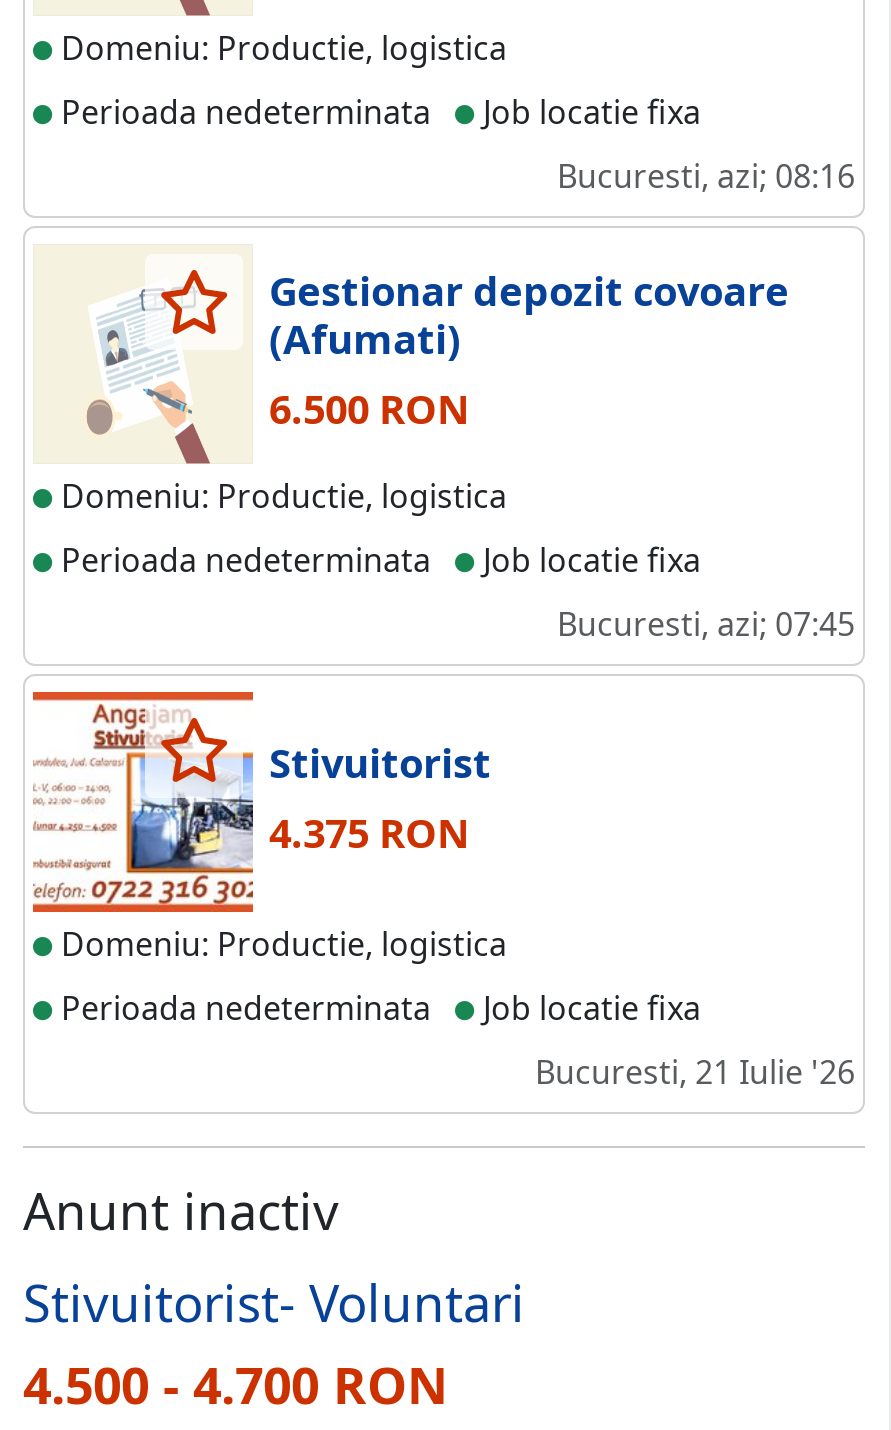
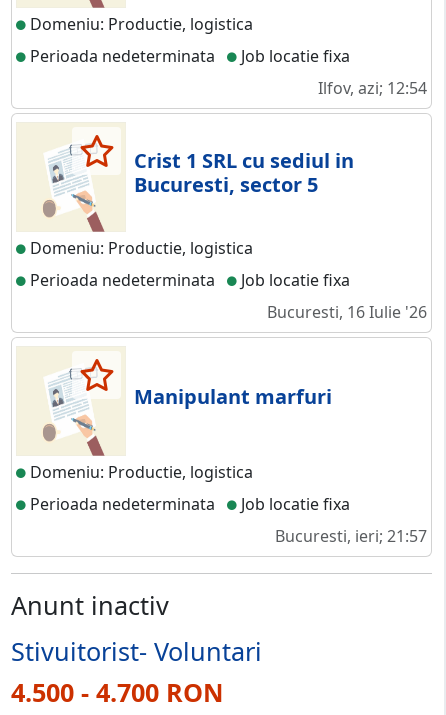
- Bucuresti, azi; 08:16
+ Ilfov, azi; 12:54

- Gestionar depozit covoare
- (Afumati)
- 6.500 RON
+ Crist 1 SRL cu sediul in
+ Bucuresti, sector 5

- Bucuresti, azi; 07:45
+ Bucuresti, 16 Iulie '26

- [image]
- Stivuitorist
- 4.375 RON
+ [image]
+ Manipulant marfuri

- Bucuresti, 21 Iulie '26
+ Bucuresti, ieri; 21:57
